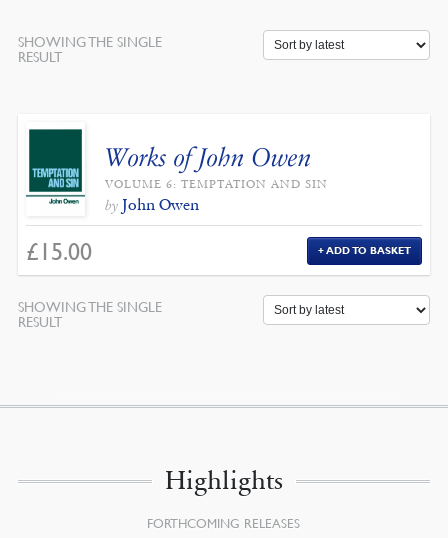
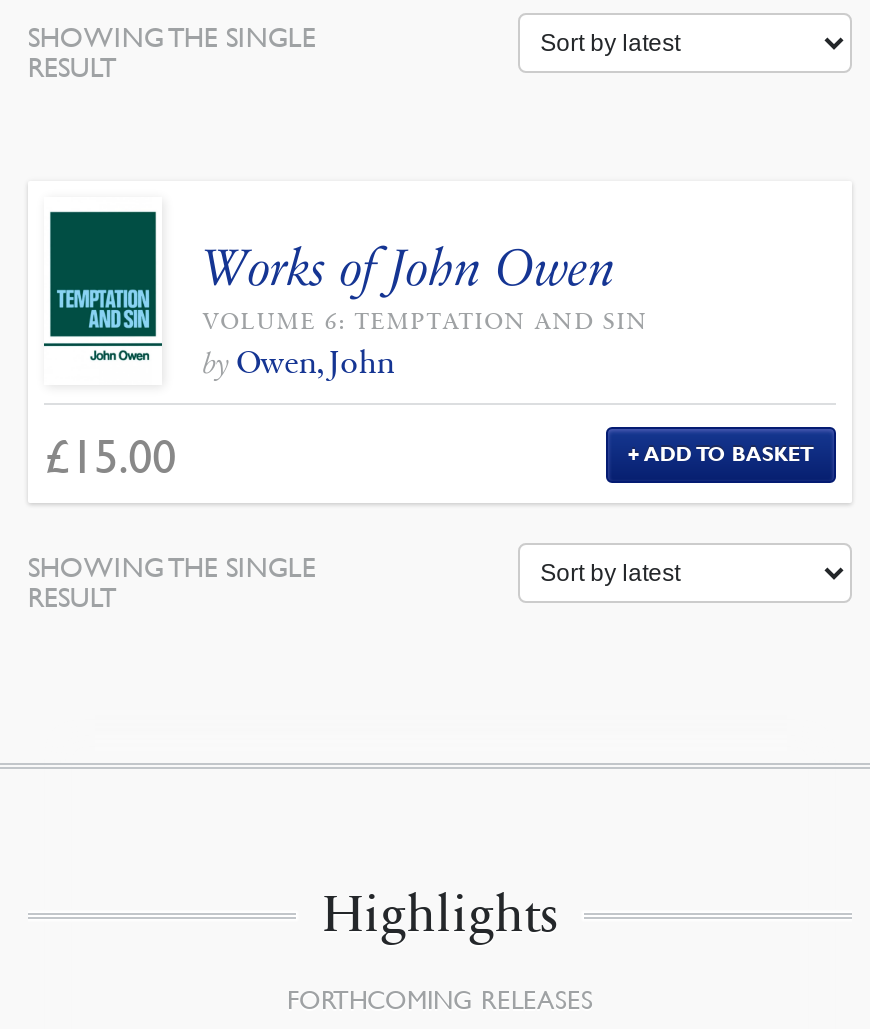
- by John Owen
+ by Owen, John
